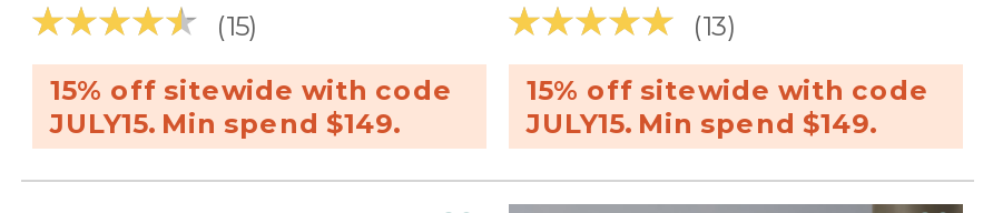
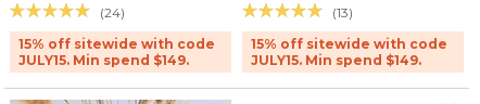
- (15)
+ (24)
